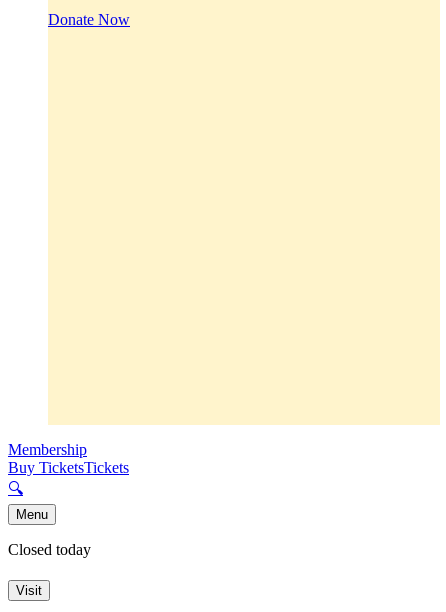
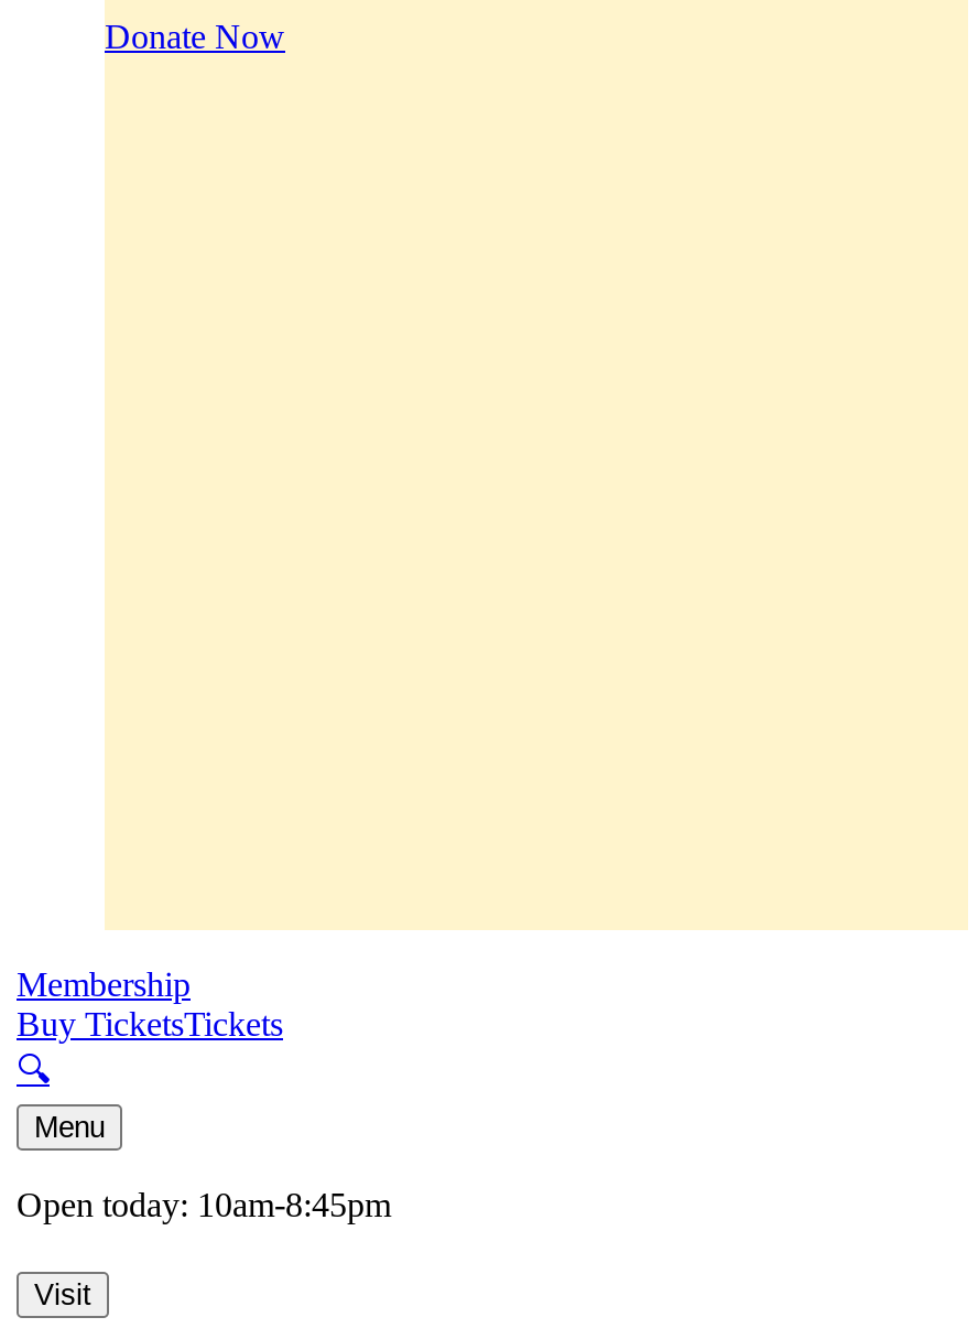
- Closed today
+ Open today: 10am-8:45pm
